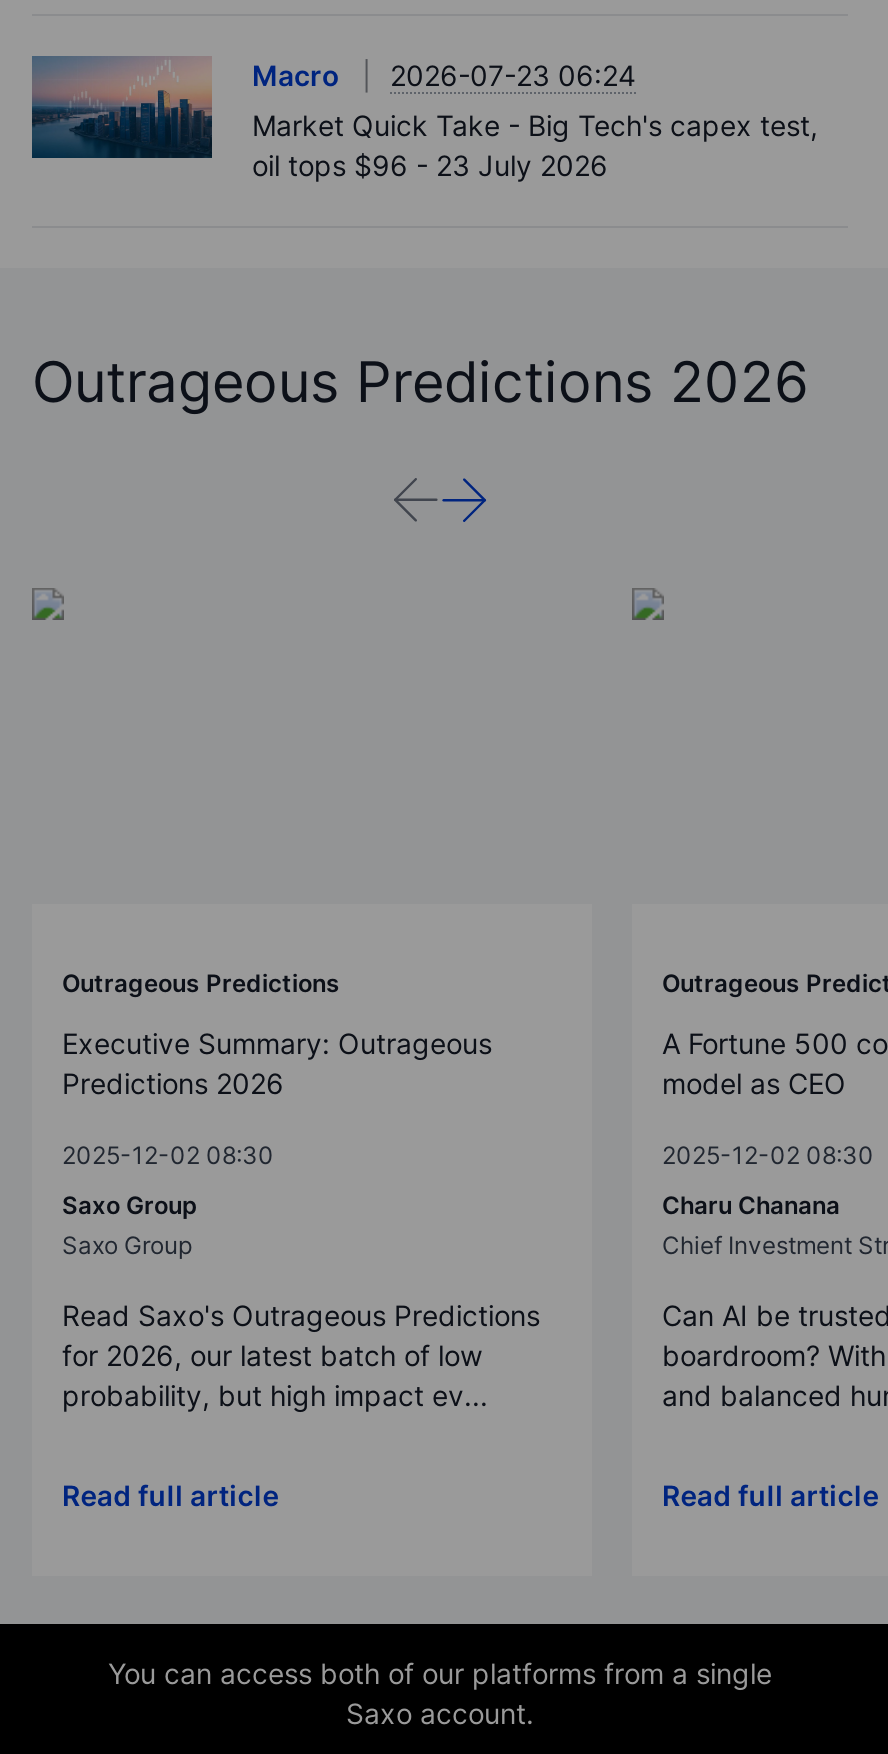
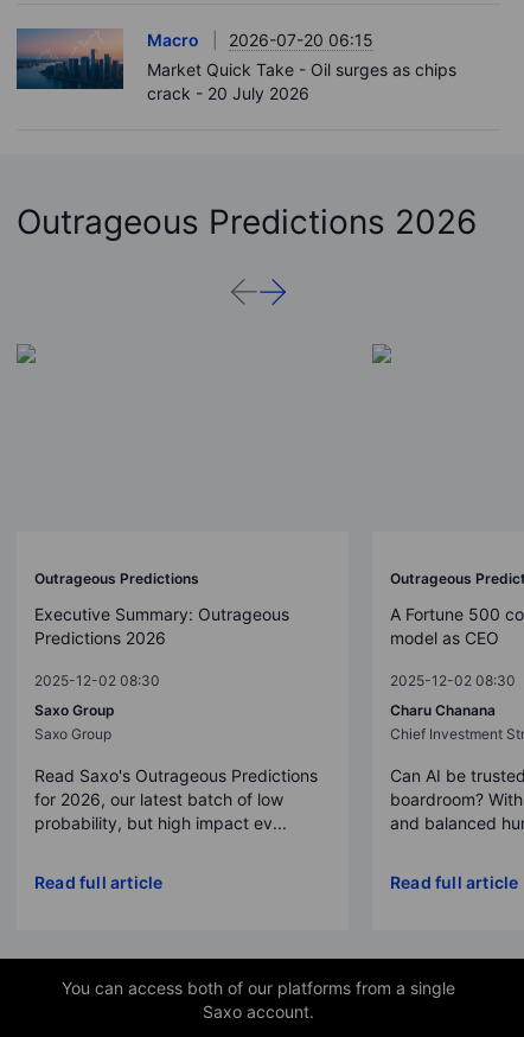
- Macro 2026-07-23 06:24
+ Macro 2026-07-20 06:15

- Market Quick Take - Big Tech's capex test,
- oil tops $96 - 23 July 2026
+ Market Quick Take - Oil surges as chips
+ crack - 20 July 2026
